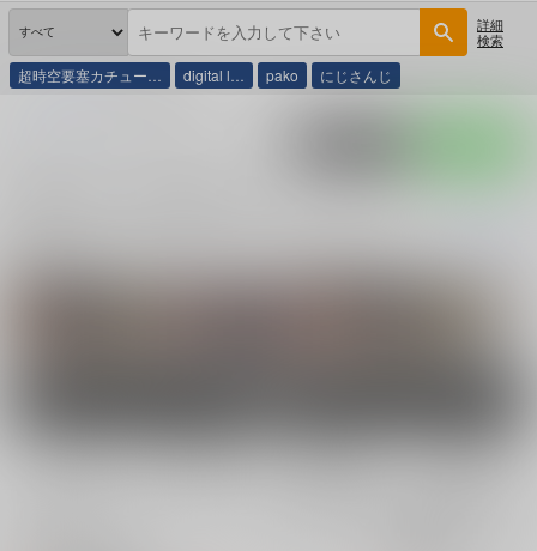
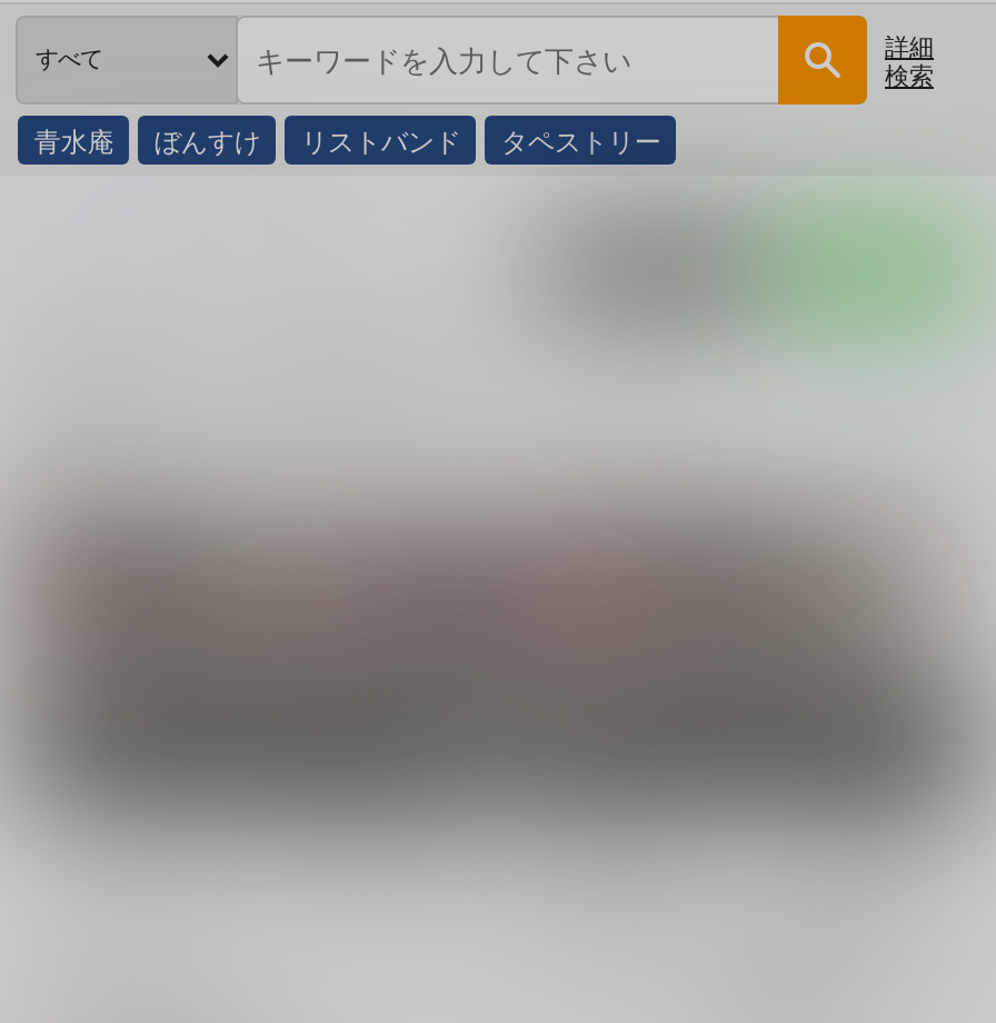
- 超時空要塞カチュー…
- digital l…
- pako
- にじさんじ
+ 青水庵
+ ぼんすけ
+ リストバンド
+ タペストリー
